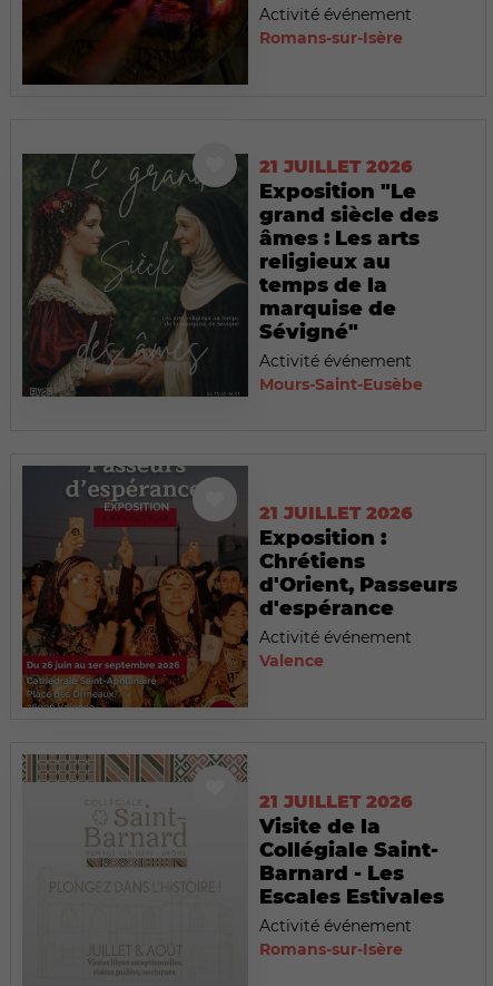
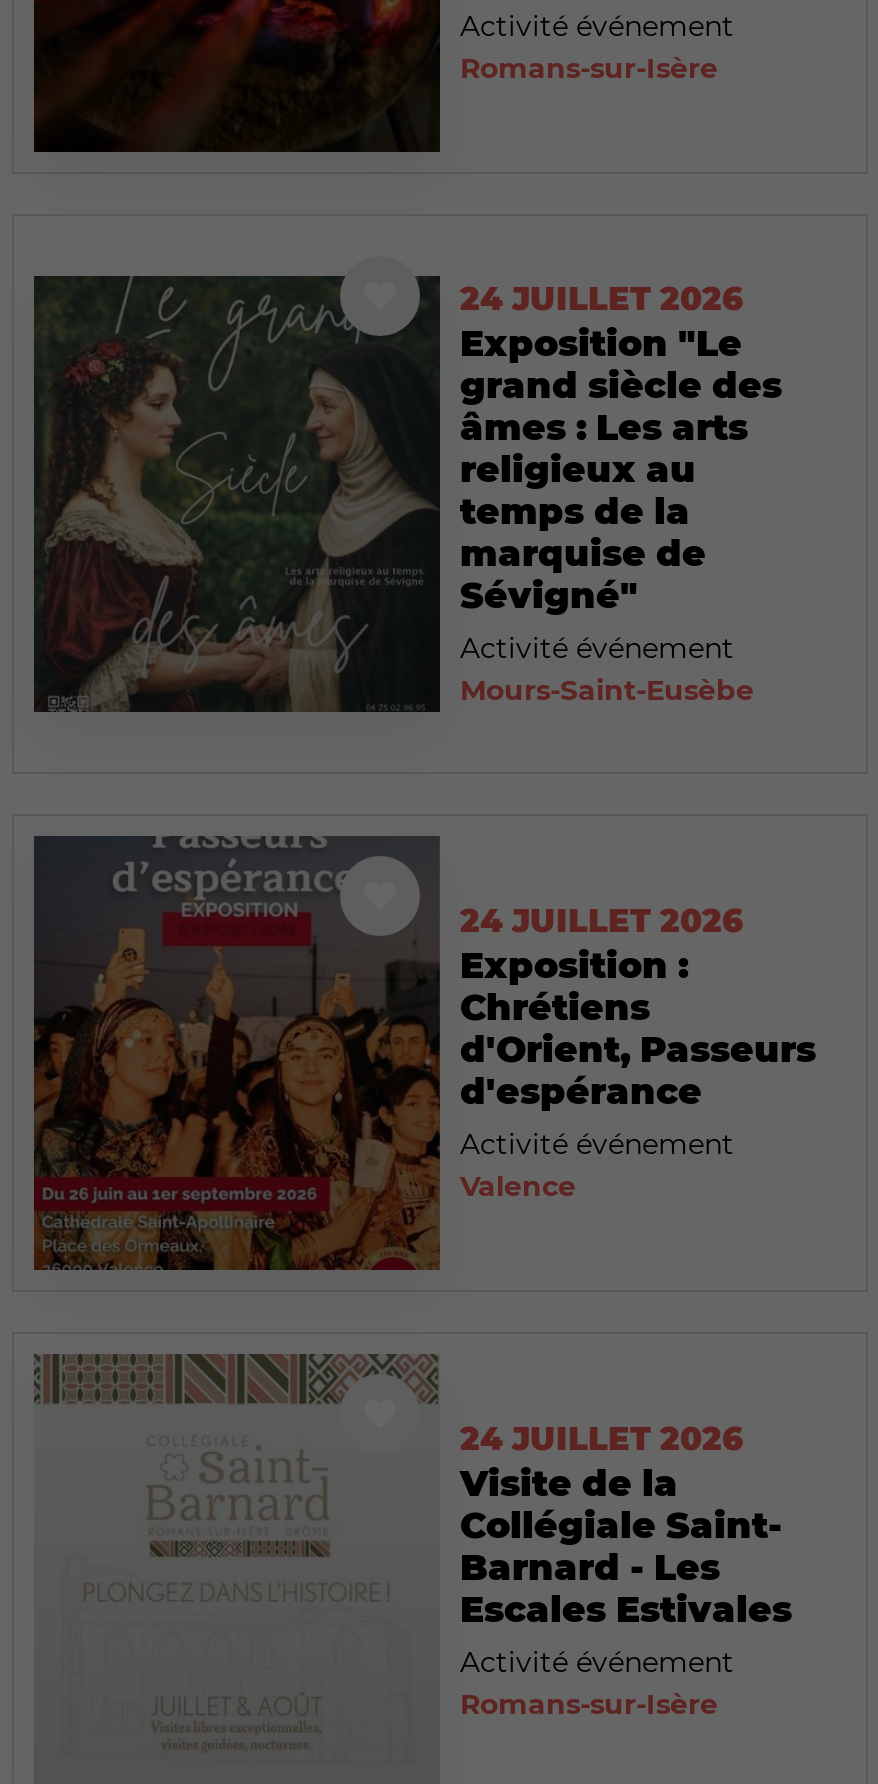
- 21 JUILLET 2026
+ 24 JUILLET 2026

- 21 JUILLET 2026
+ 24 JUILLET 2026

- 21 JUILLET 2026
+ 24 JUILLET 2026
